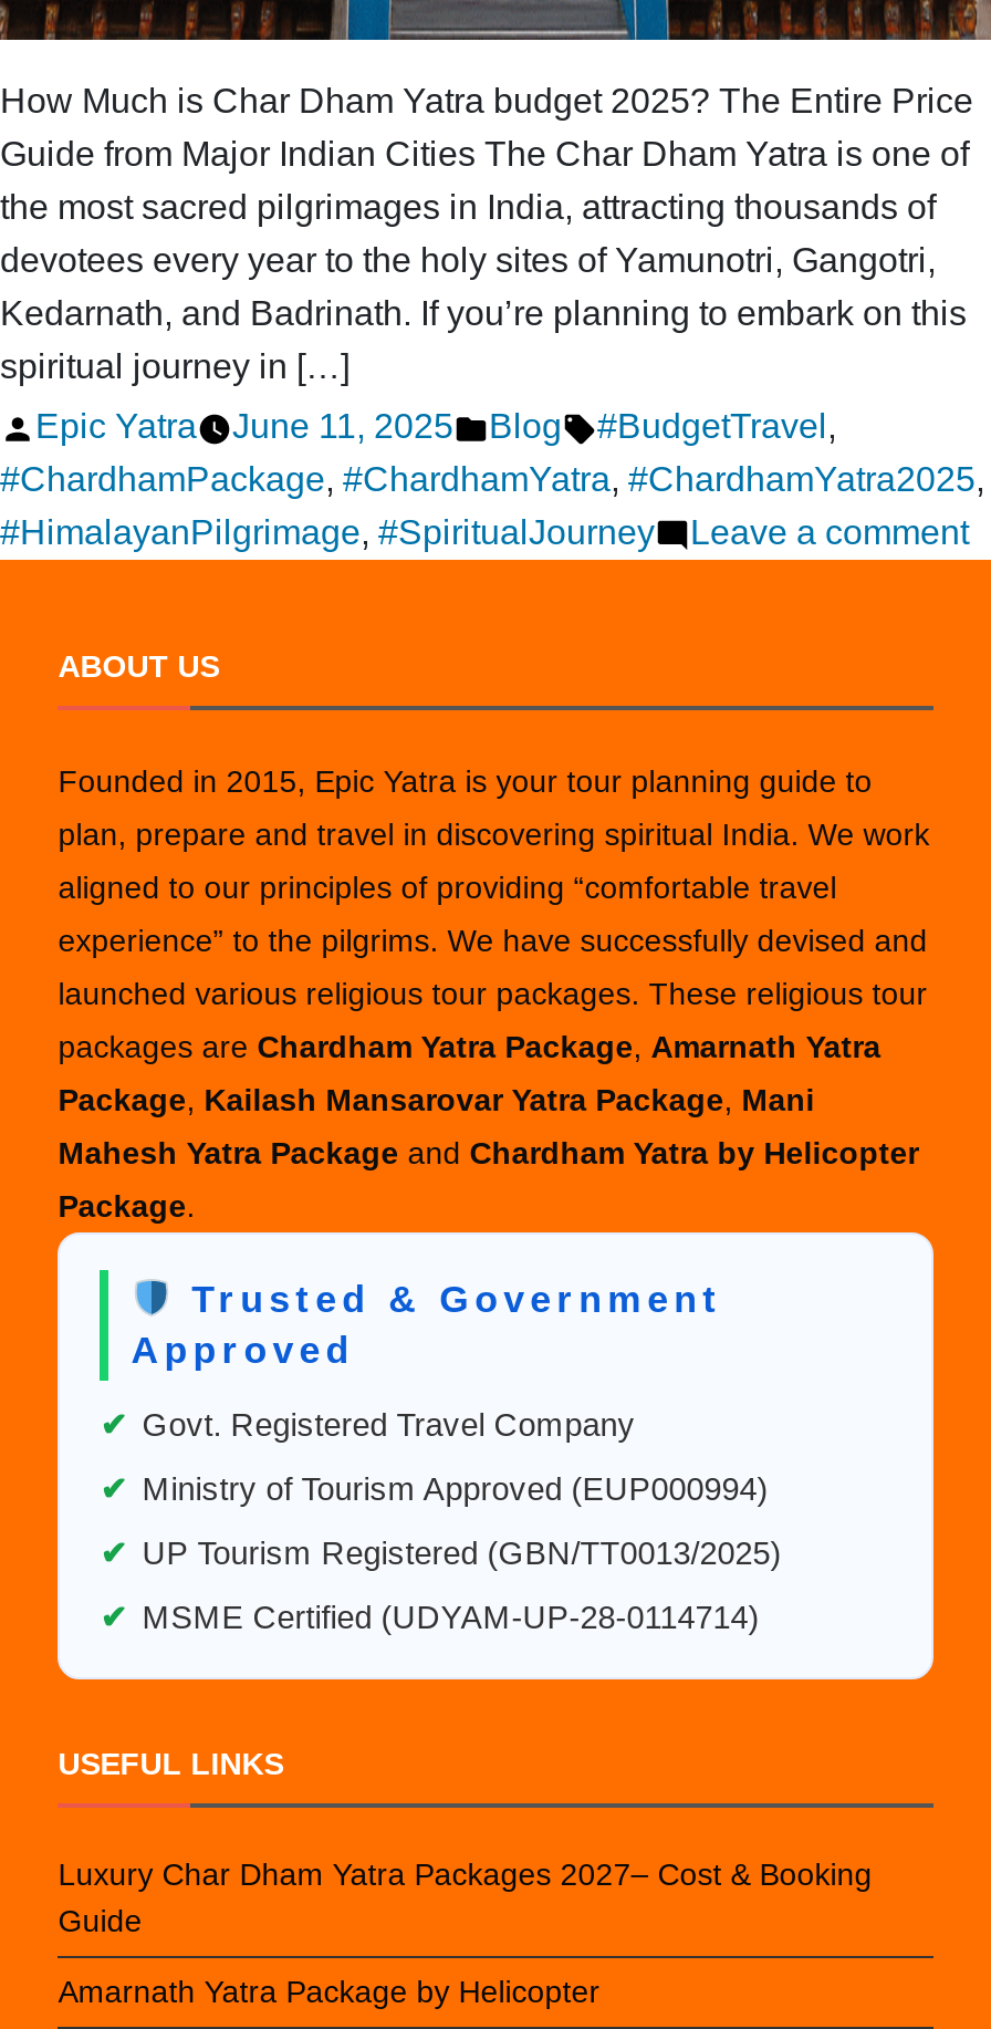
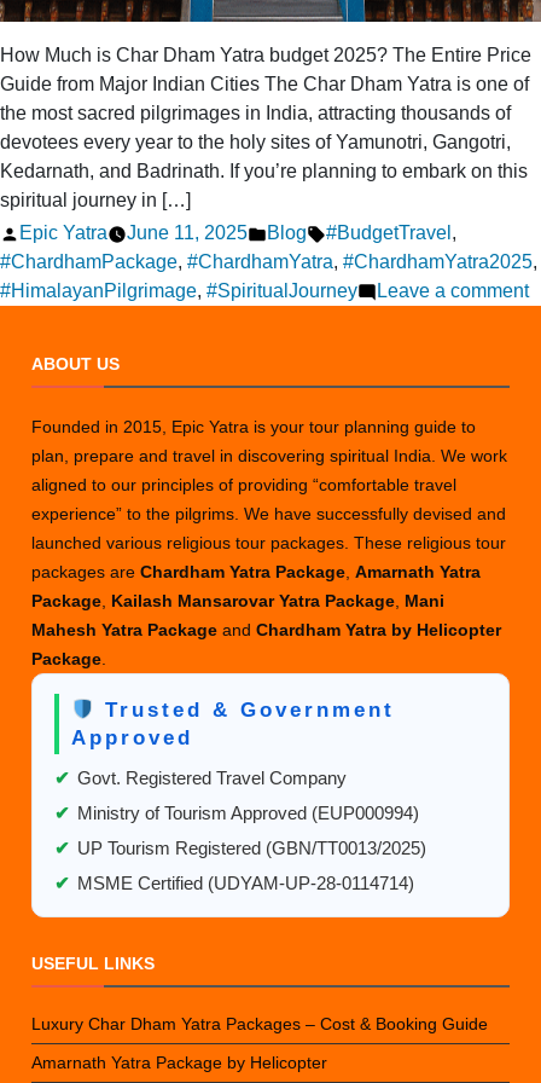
- Luxury Char Dham Yatra Packages 2027– Cost & Booking
- Guide
+ Luxury Char Dham Yatra Packages – Cost & Booking Guide
